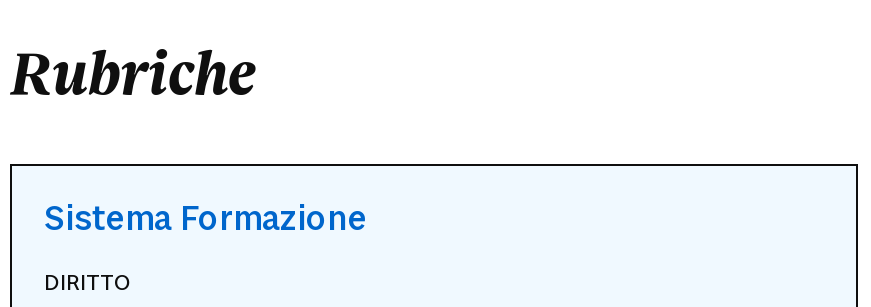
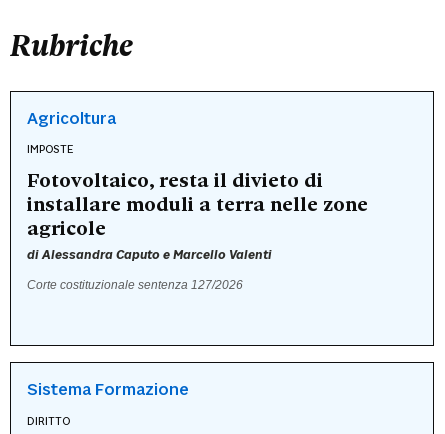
+ Agricoltura
+ IMPOSTE
+ Fotovoltaico, resta il divieto di
+ installare moduli a terra nelle zone
+ agricole
+ di Alessandra Caputo e Marcello Valenti
+ Corte costituzionale sentenza 127/2026
